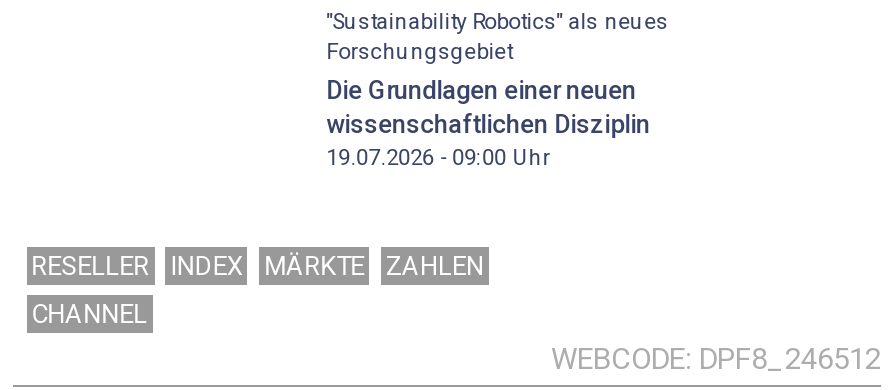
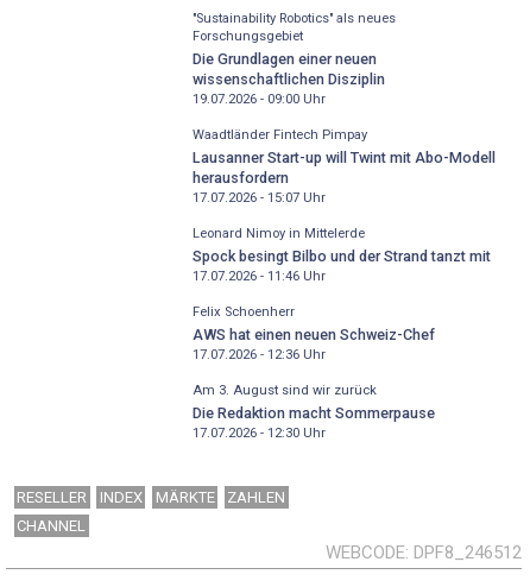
+ Waadtländer Fintech Pimpay
+ Lausanner Start-up will Twint mit Abo-Modell
+ herausfordern
+ 17.07.2026 - 15:07 Uhr
+ Leonard Nimoy in Mittelerde
+ Spock besingt Bilbo und der Strand tanzt mit
+ 17.07.2026 - 11:46 Uhr
+ Felix Schoenherr
+ AWS hat einen neuen Schweiz-Chef
+ 17.07.2026 - 12:36 Uhr
+ Am 3. August sind wir zurück
+ Die Redaktion macht Sommerpause
+ 17.07.2026 - 12:30 Uhr
